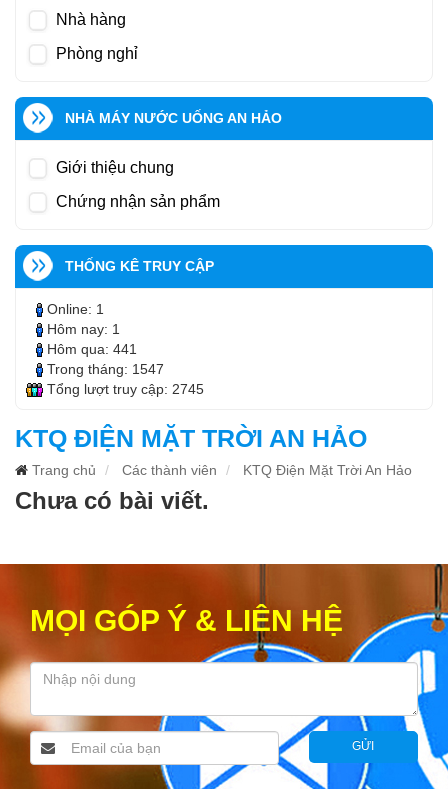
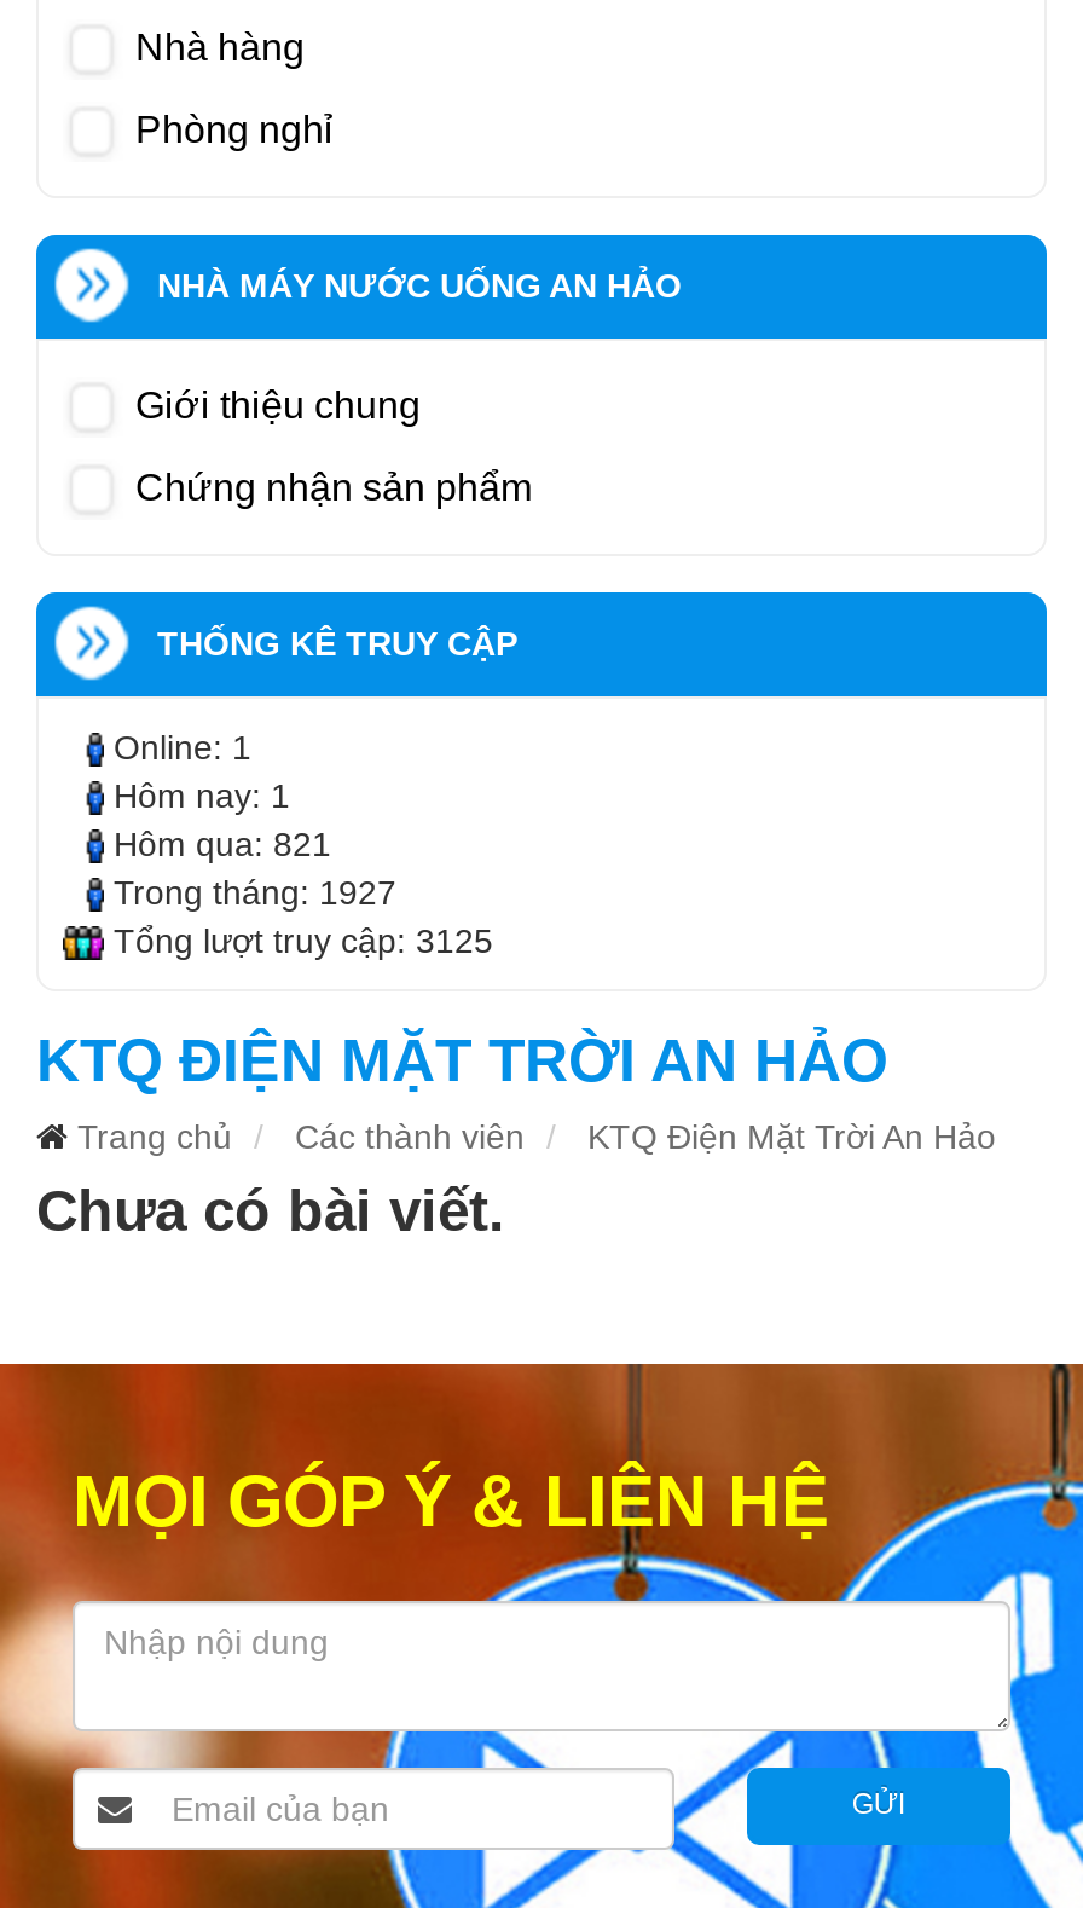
- Hôm qua: 441
+ Hôm qua: 821

- Trong tháng: 1547
+ Trong tháng: 1927

- Tổng lượt truy cập: 2745
+ Tổng lượt truy cập: 3125
